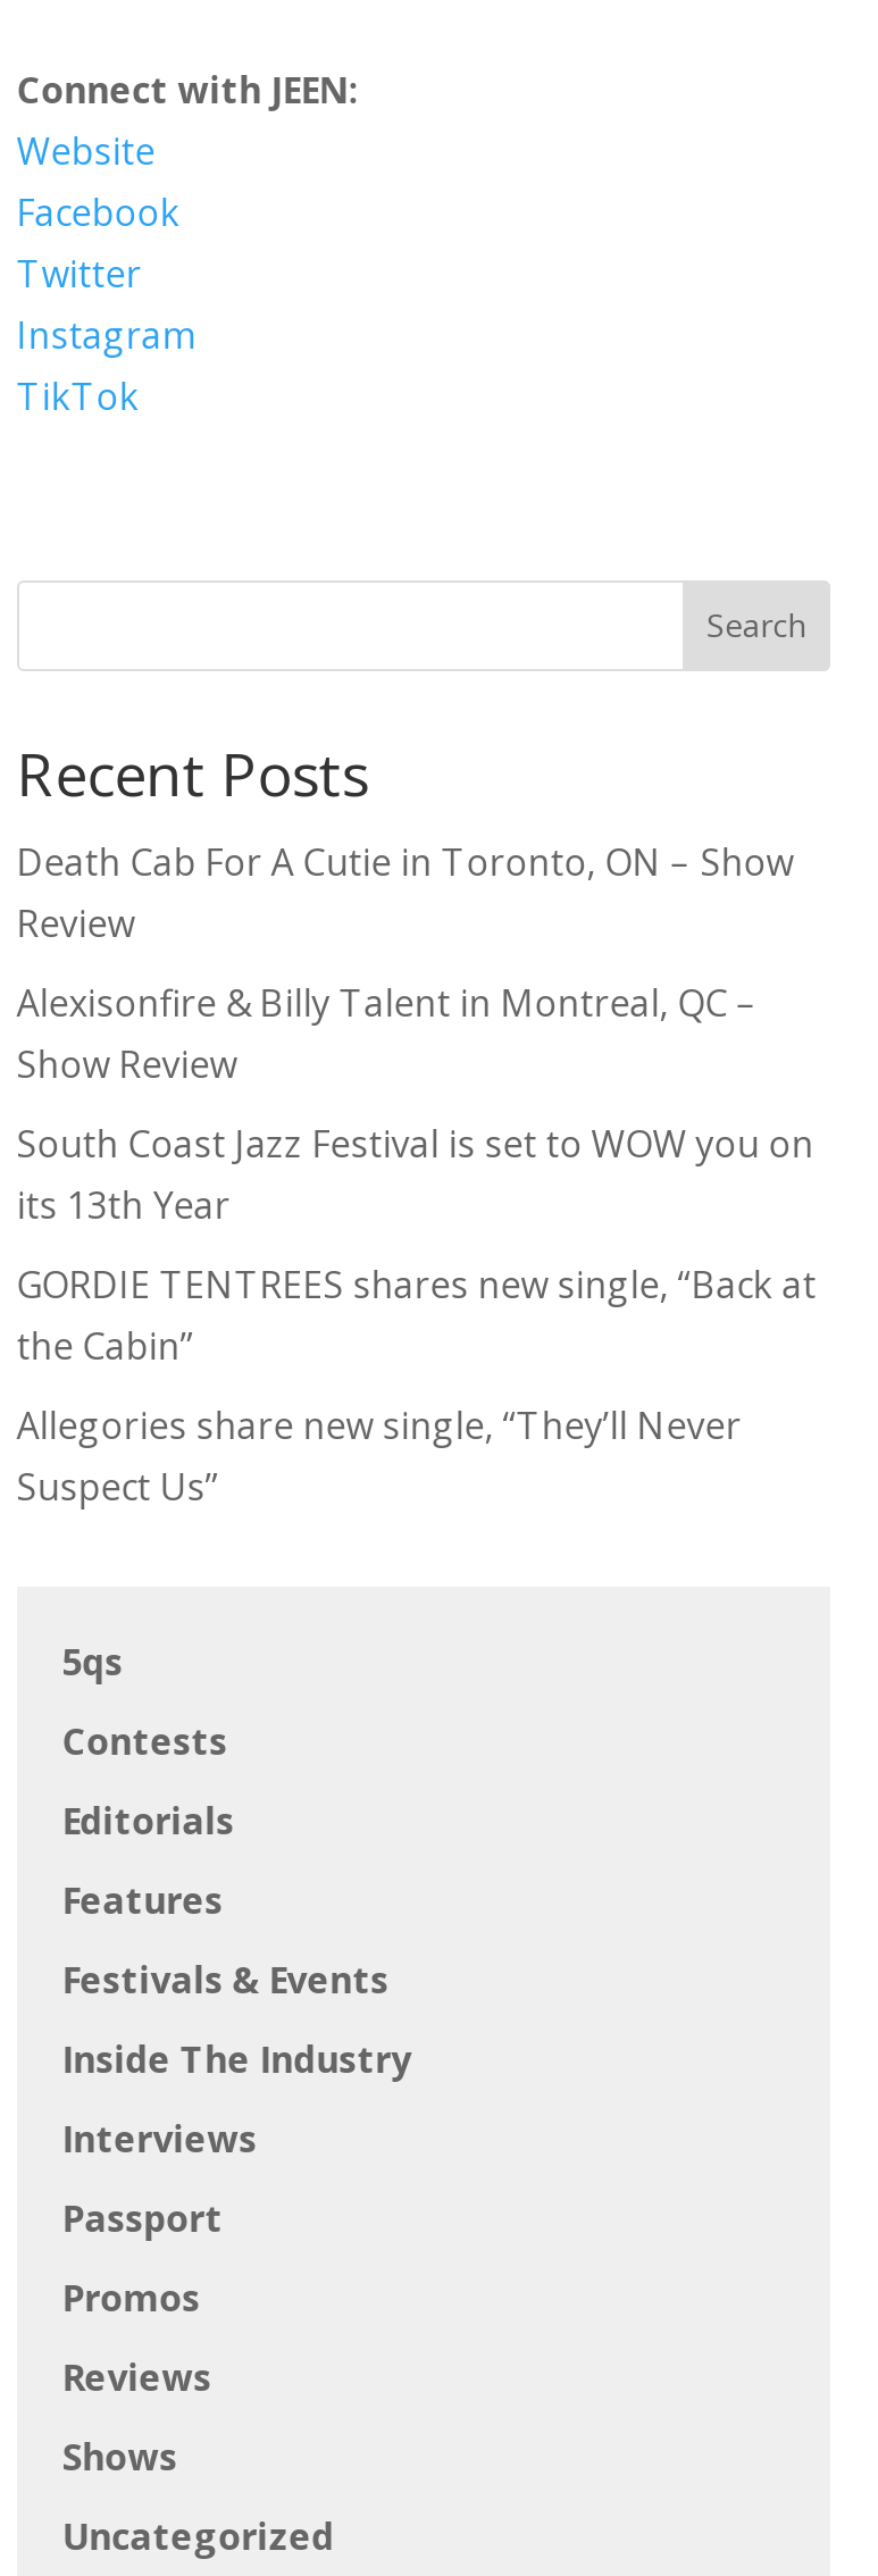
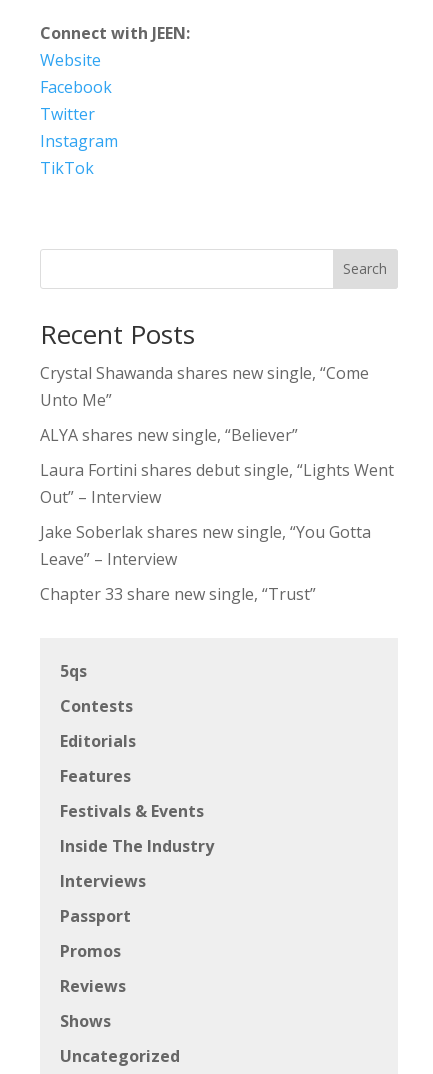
- Death Cab For A Cutie in Toronto, ON – Show
- Review
+ Crystal Shawanda shares new single, “Come
+ Unto Me”

- Alexisonfire & Billy Talent in Montreal, QC –
- Show Review
+ ALYA shares new single, “Believer”

- South Coast Jazz Festival is set to WOW you on
- its 13th Year
+ Laura Fortini shares debut single, “Lights Went
+ Out” – Interview

- GORDIE TENTREES shares new single, “Back at
- the Cabin”
+ Jake Soberlak shares new single, “You Gotta
+ Leave” – Interview

- Allegories share new single, “They’ll Never
- Suspect Us”
+ Chapter 33 share new single, “Trust”
